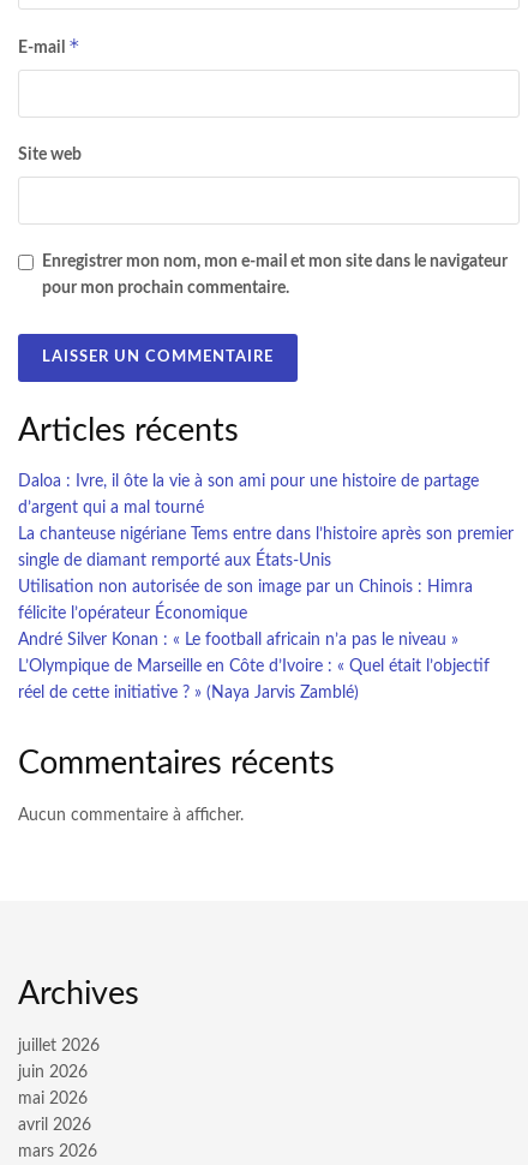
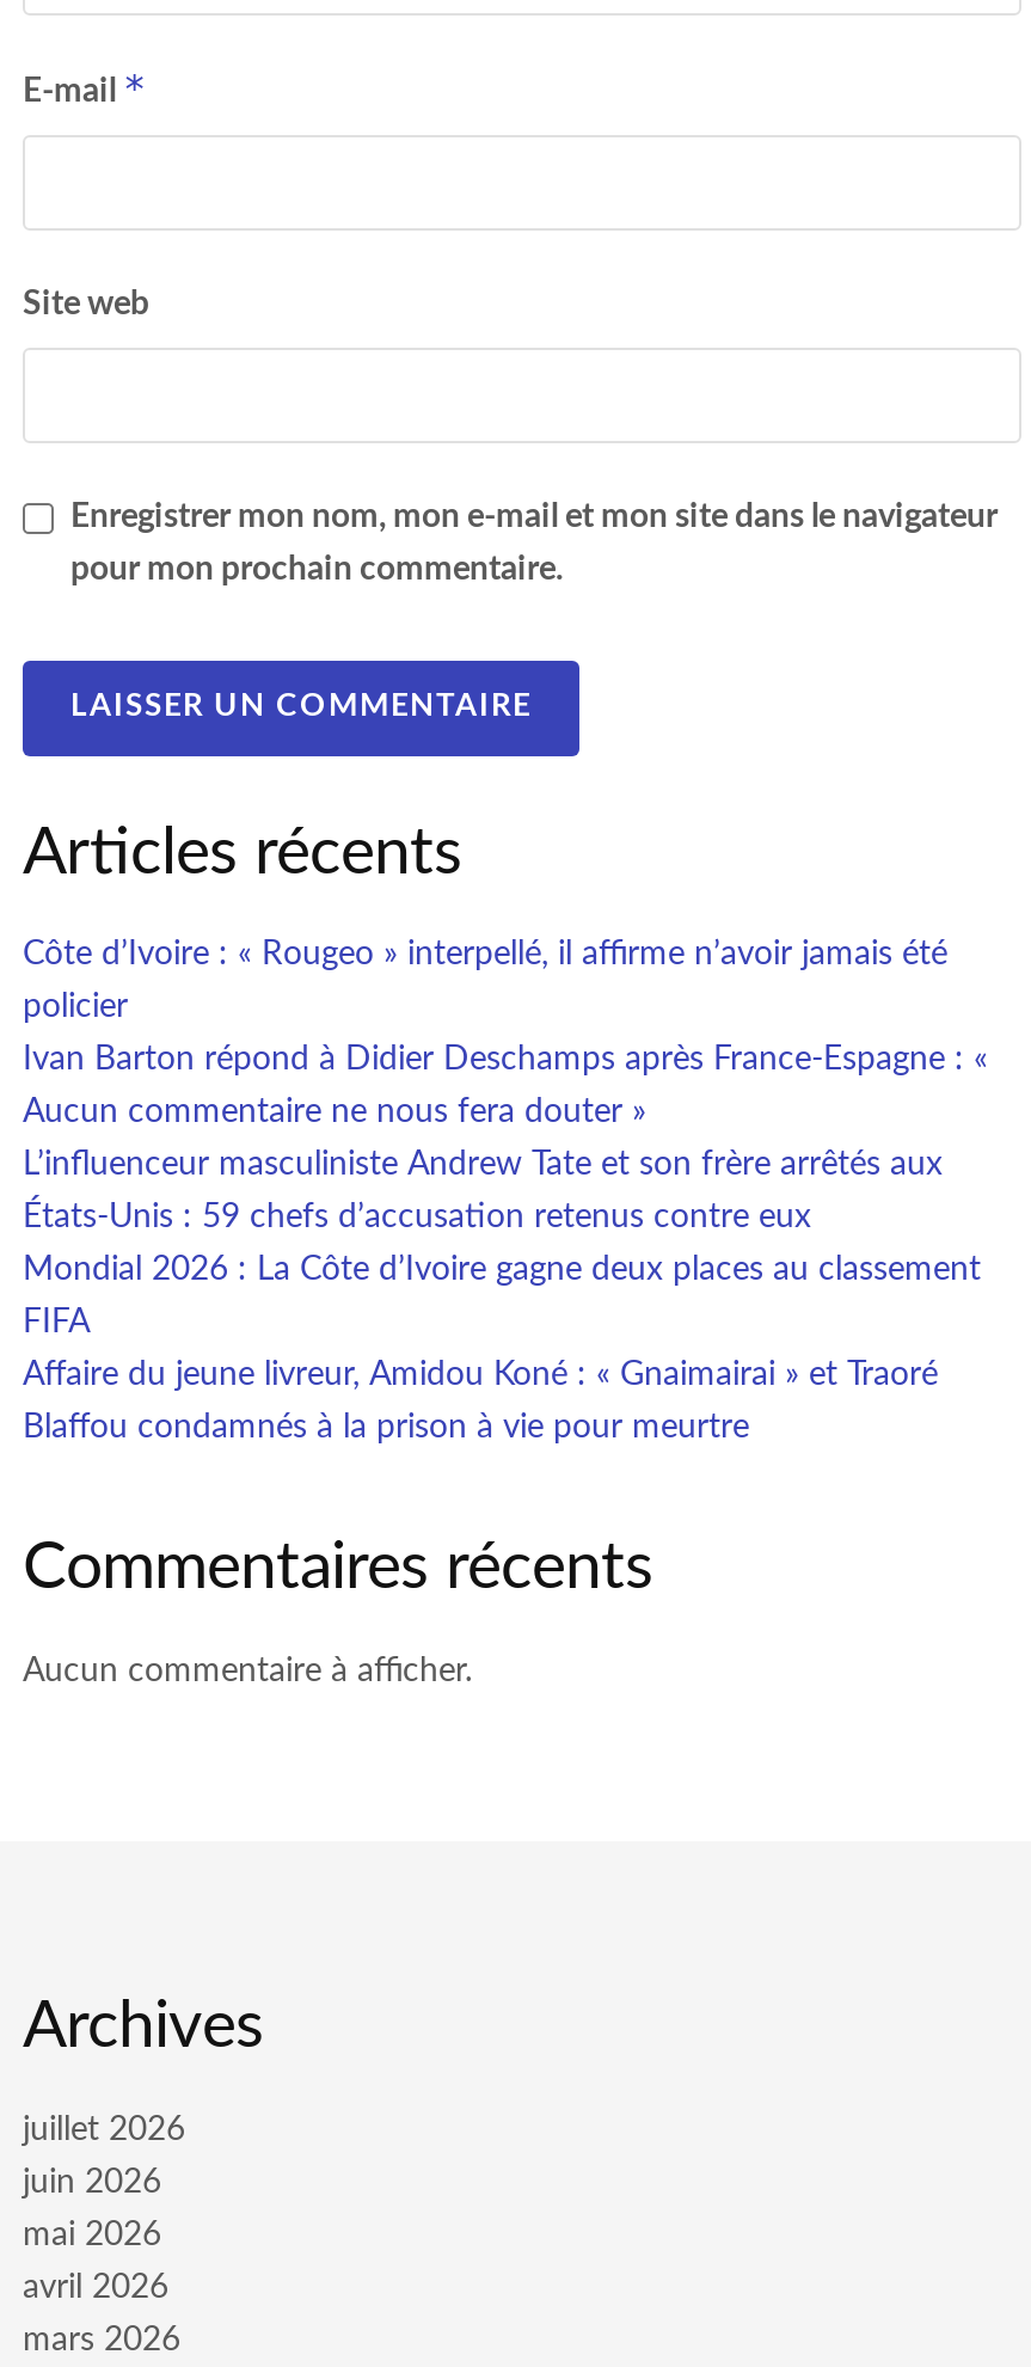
- Daloa : Ivre, il ôte la vie à son ami pour une histoire de partage
- d’argent qui a mal tourné
- La chanteuse nigériane Tems entre dans l’histoire après son premier
- single de diamant remporté aux États-Unis
- Utilisation non autorisée de son image par un Chinois : Himra
- félicite l’opérateur Économique
- André Silver Konan : « Le football africain n’a pas le niveau »
- L’Olympique de Marseille en Côte d’Ivoire : « Quel était l’objectif
- réel de cette initiative ? » (Naya Jarvis Zamblé)
+ Côte d’Ivoire : « Rougeo » interpellé, il affirme n’avoir jamais été
+ policier
+ Ivan Barton répond à Didier Deschamps après France-Espagne : «
+ Aucun commentaire ne nous fera douter »
+ L’influenceur masculiniste Andrew Tate et son frère arrêtés aux
+ États-Unis : 59 chefs d’accusation retenus contre eux
+ Mondial 2026 : La Côte d’Ivoire gagne deux places au classement
+ FIFA
+ Affaire du jeune livreur, Amidou Koné : « Gnaimairai » et Traoré
+ Blaffou condamnés à la prison à vie pour meurtre
